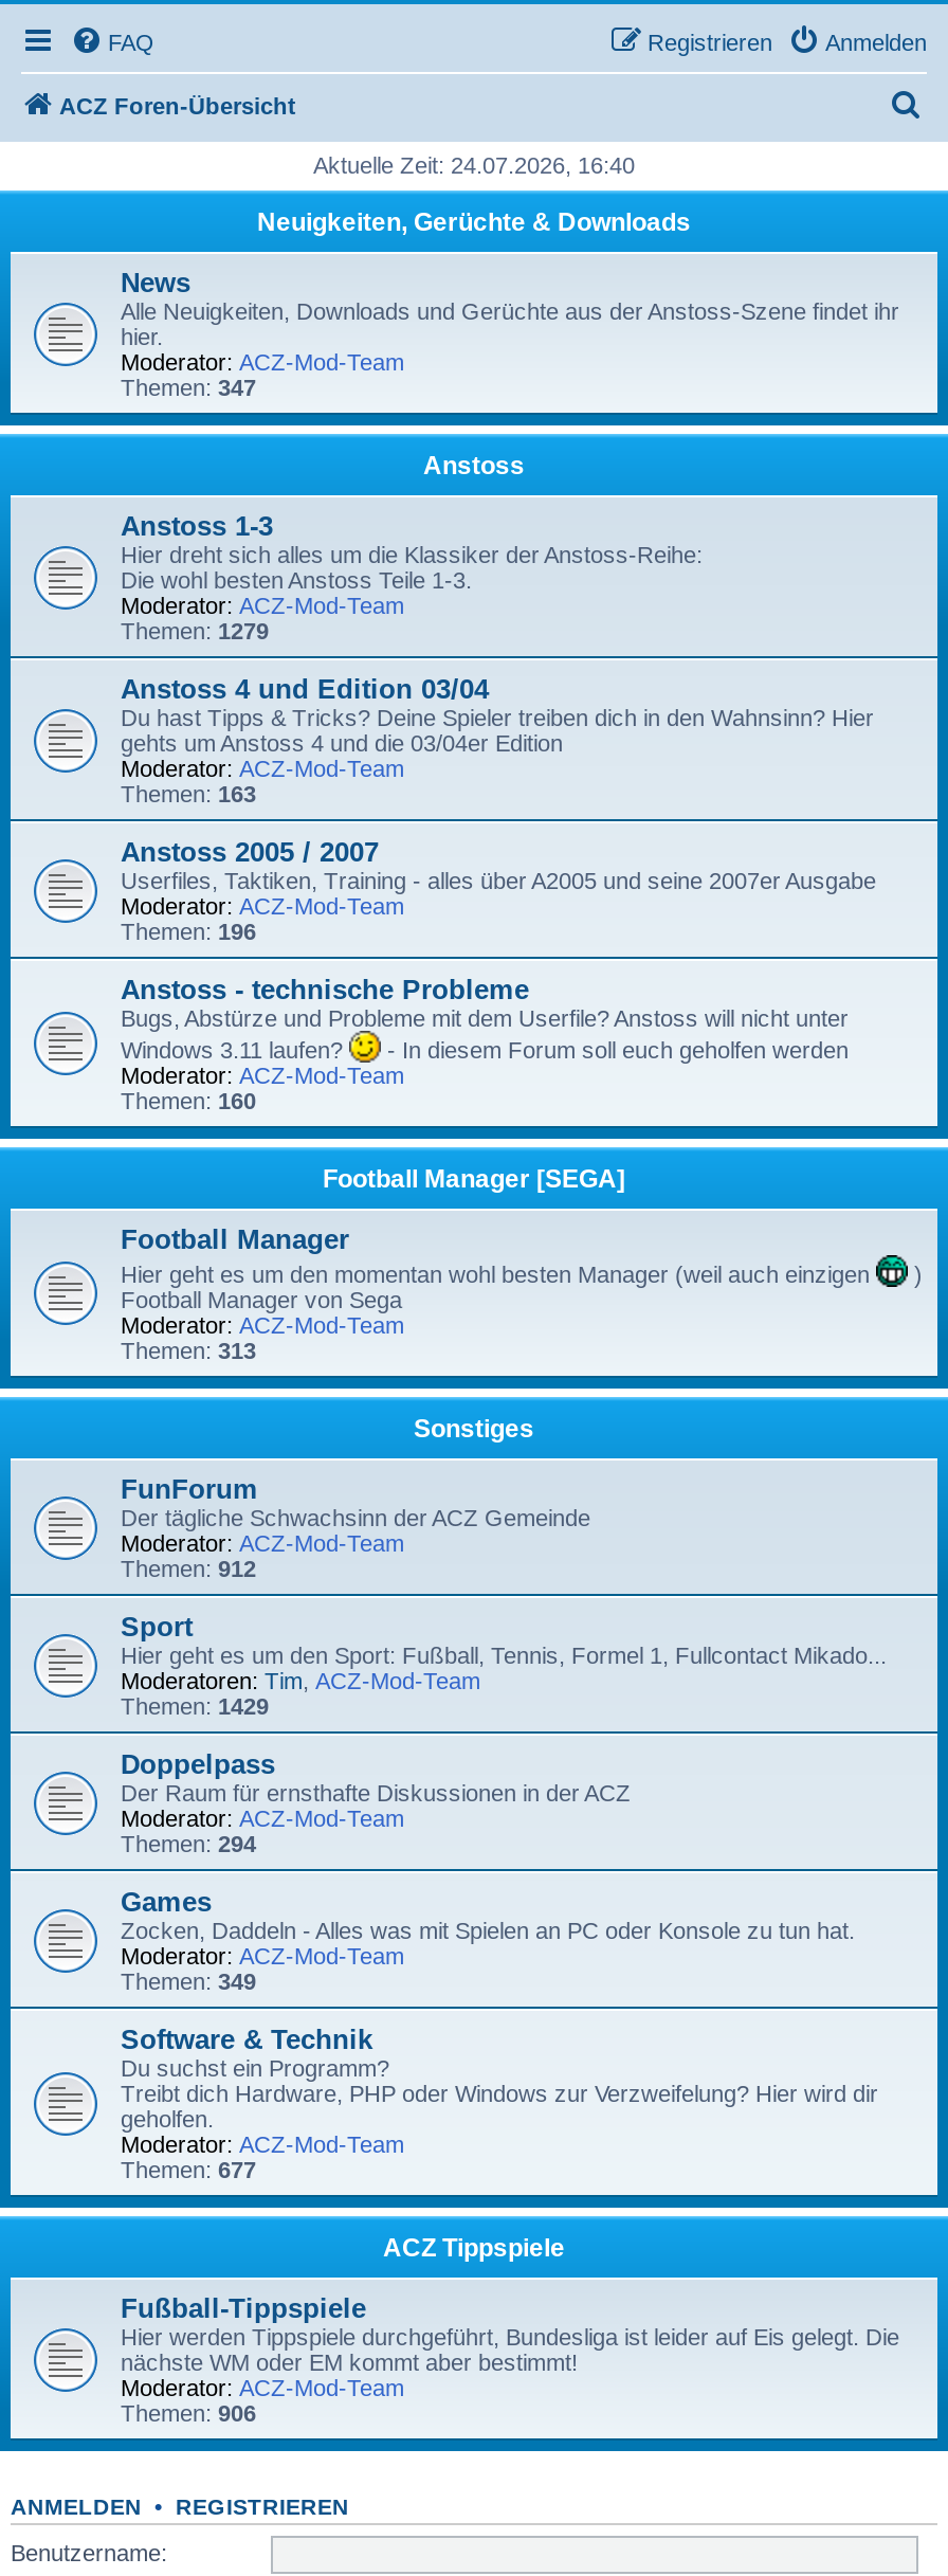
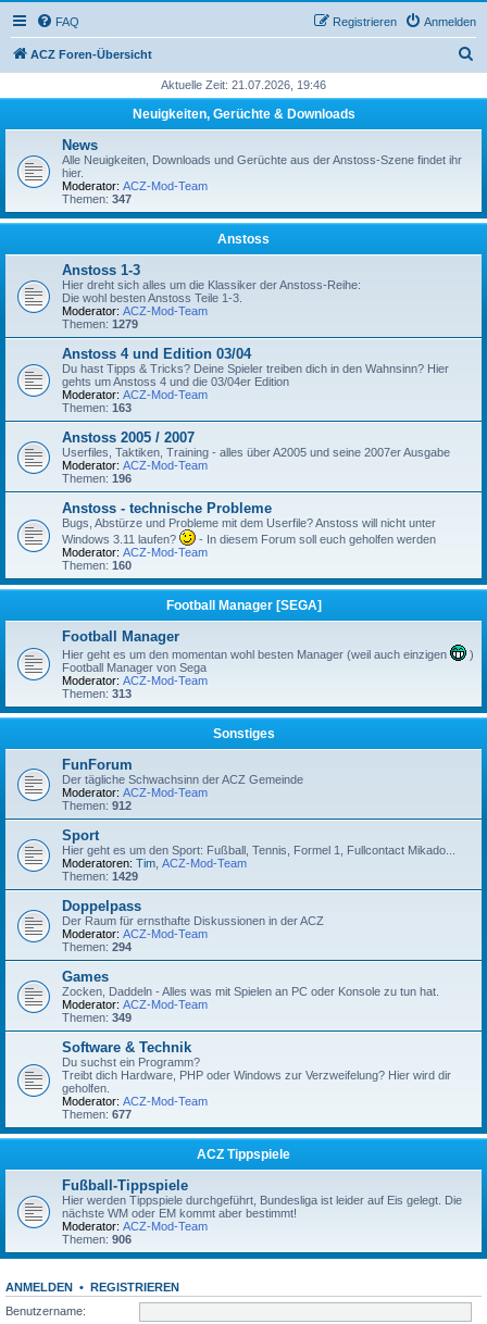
- Aktuelle Zeit: 24.07.2026, 16:40
+ Aktuelle Zeit: 21.07.2026, 19:46
